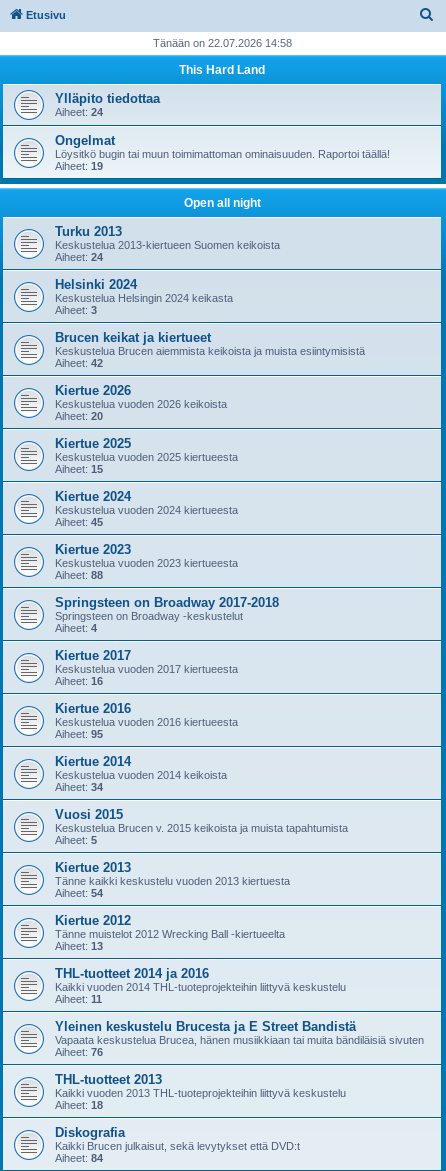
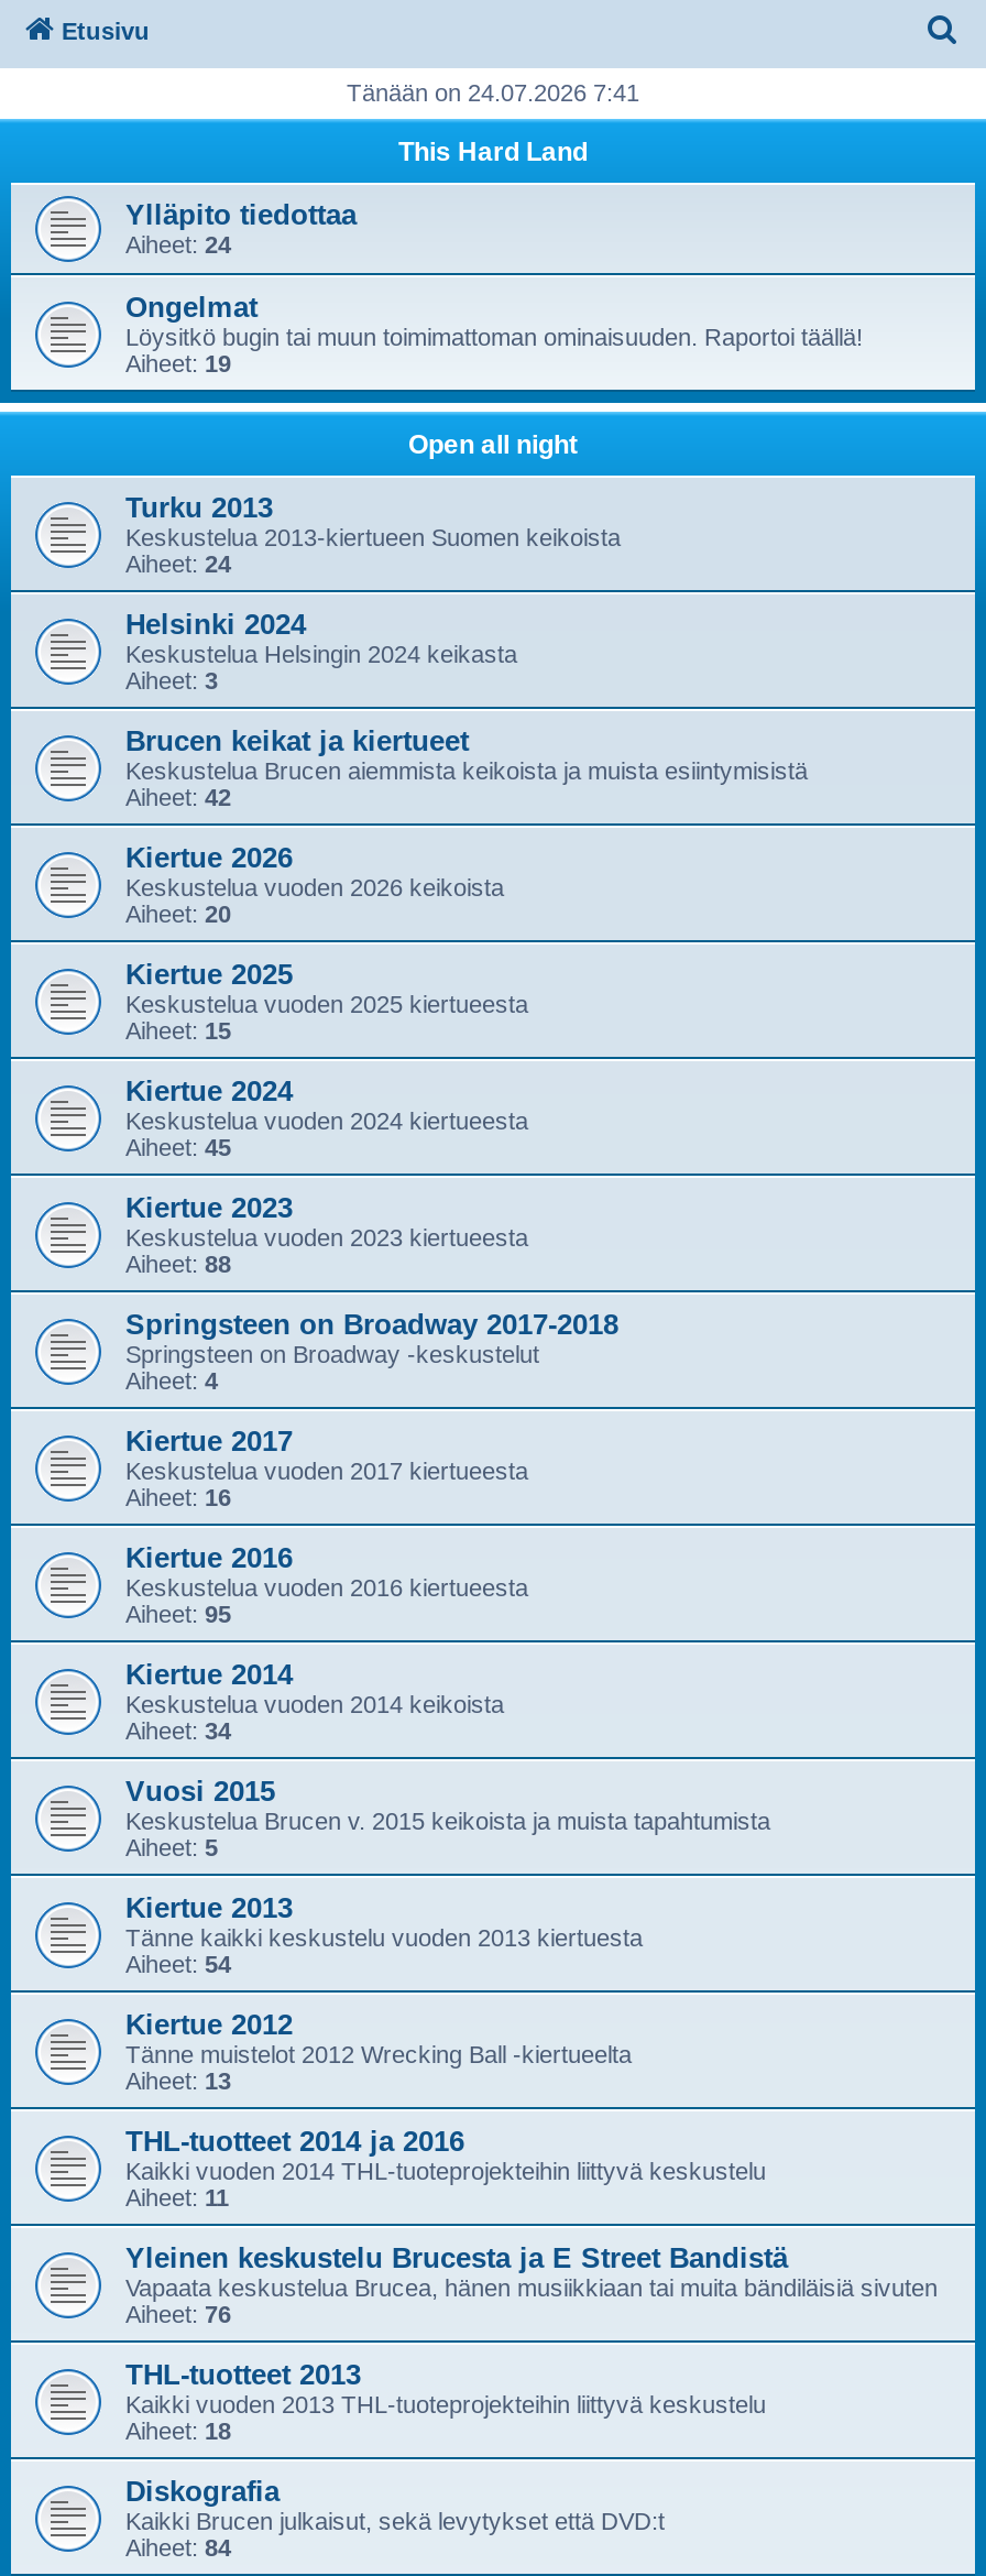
- Tänään on 22.07.2026 14:58
+ Tänään on 24.07.2026 7:41
